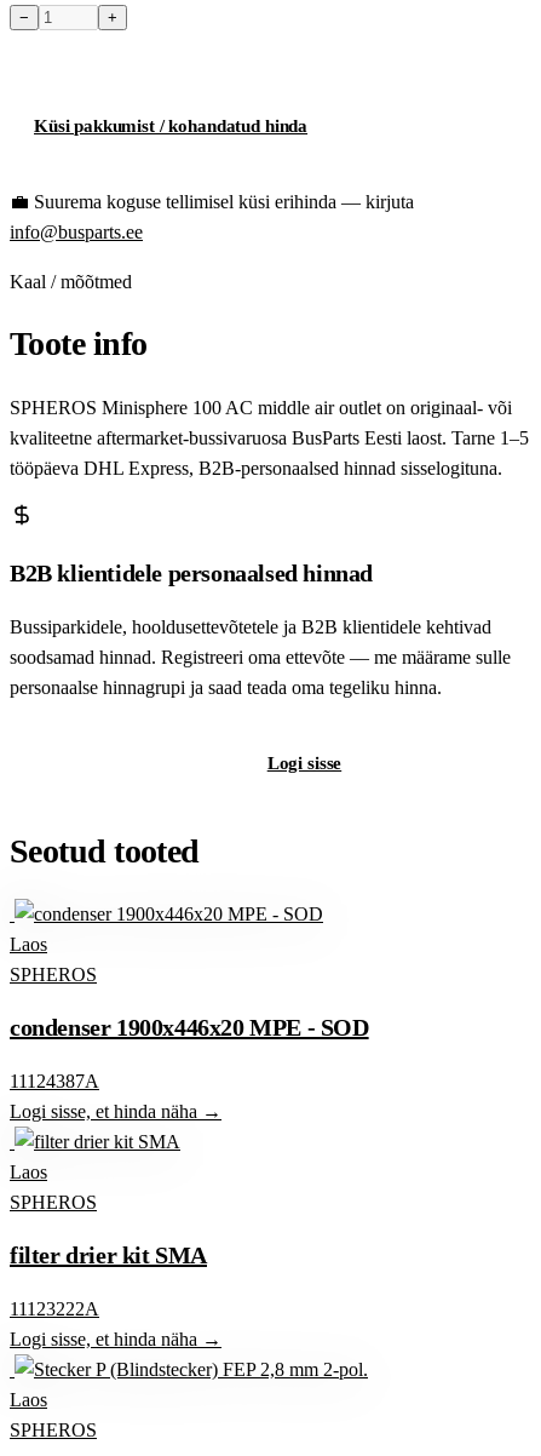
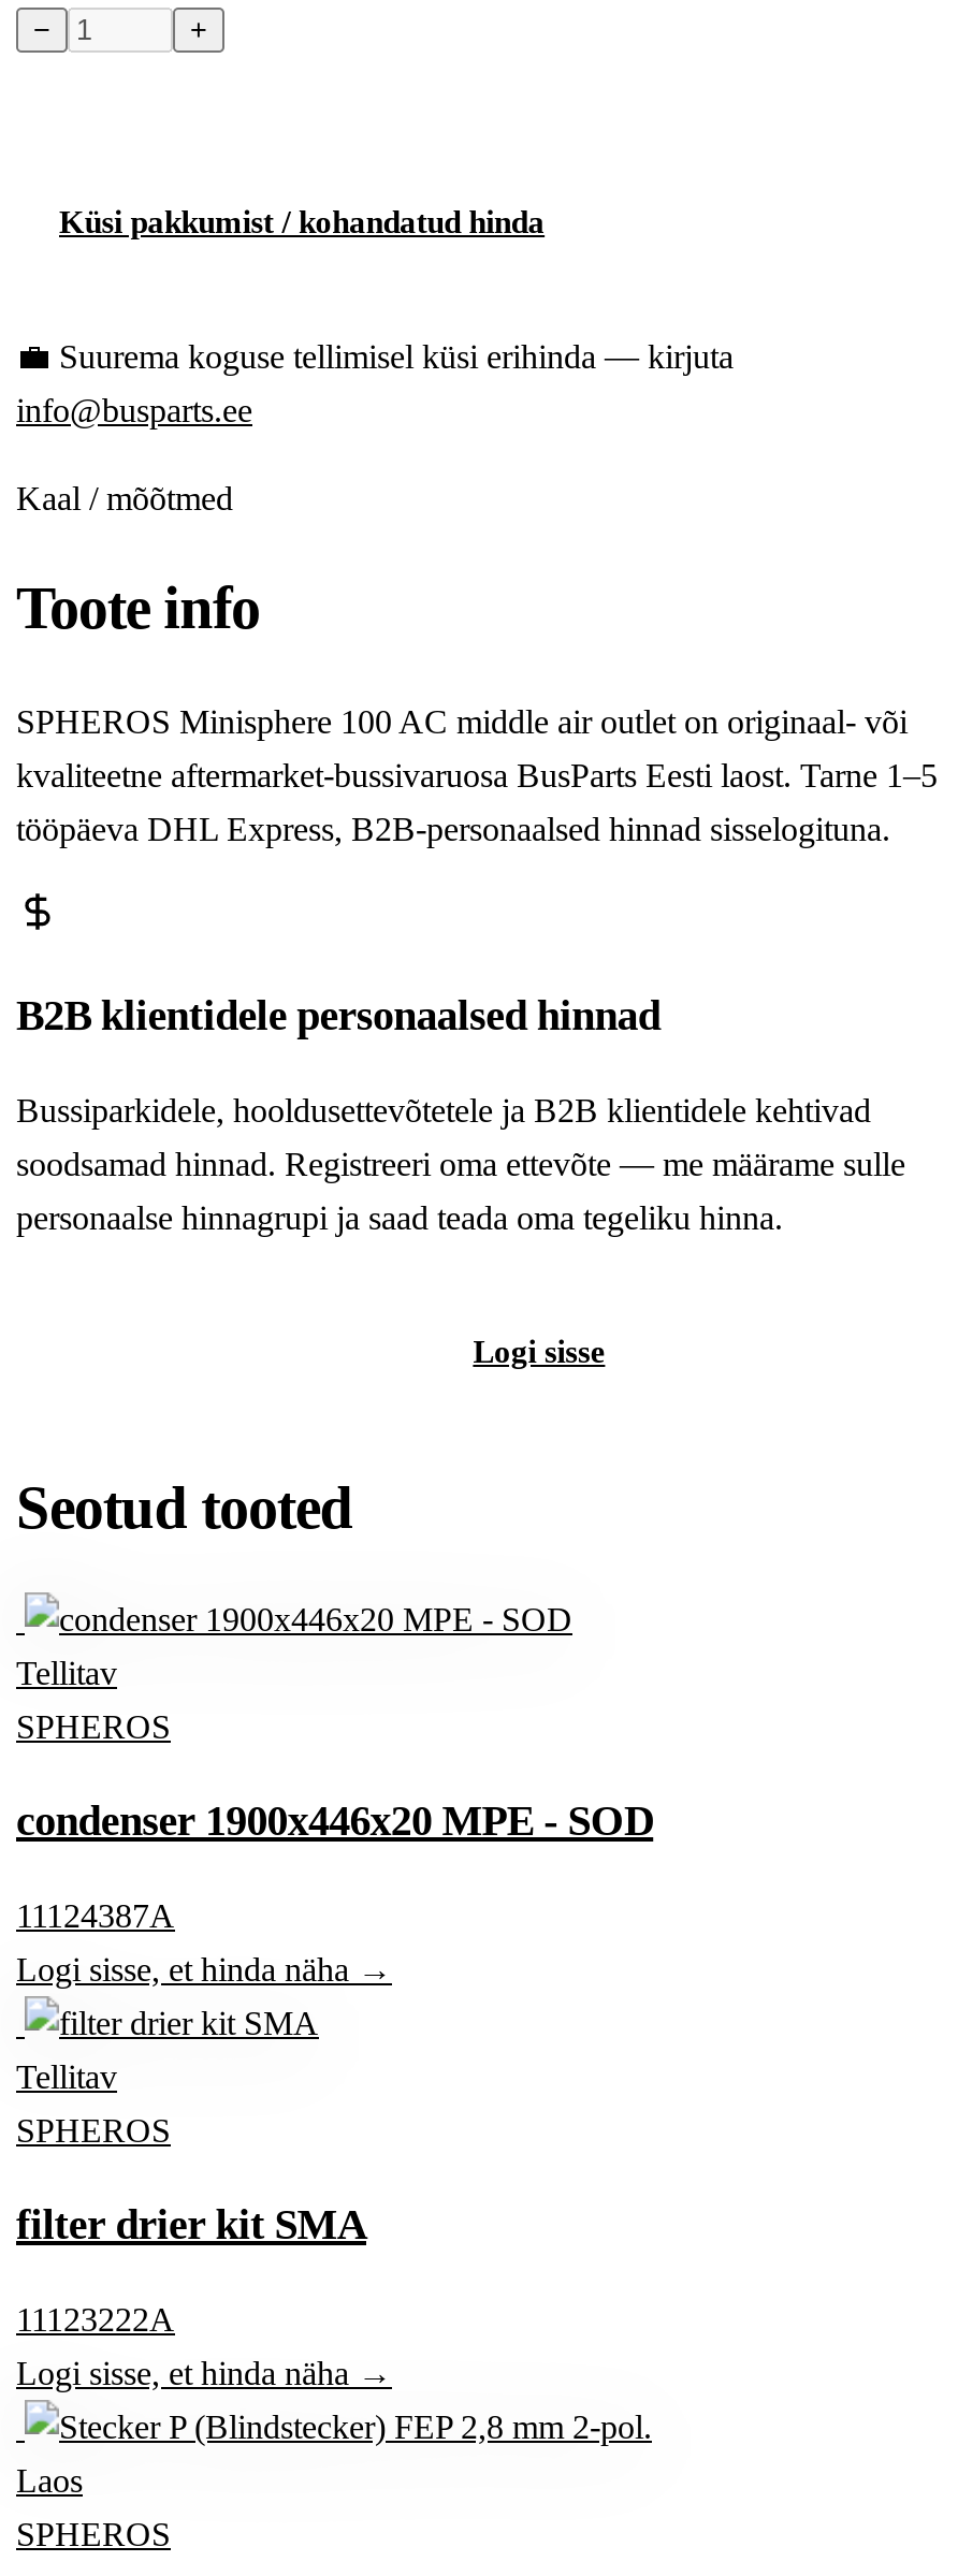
- Laos
+ Tellitav

- Laos
+ Tellitav
